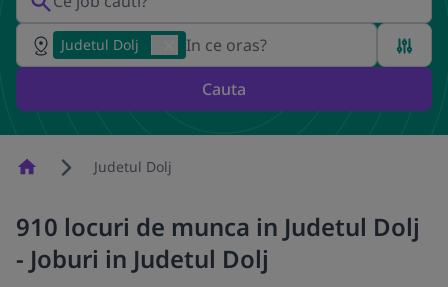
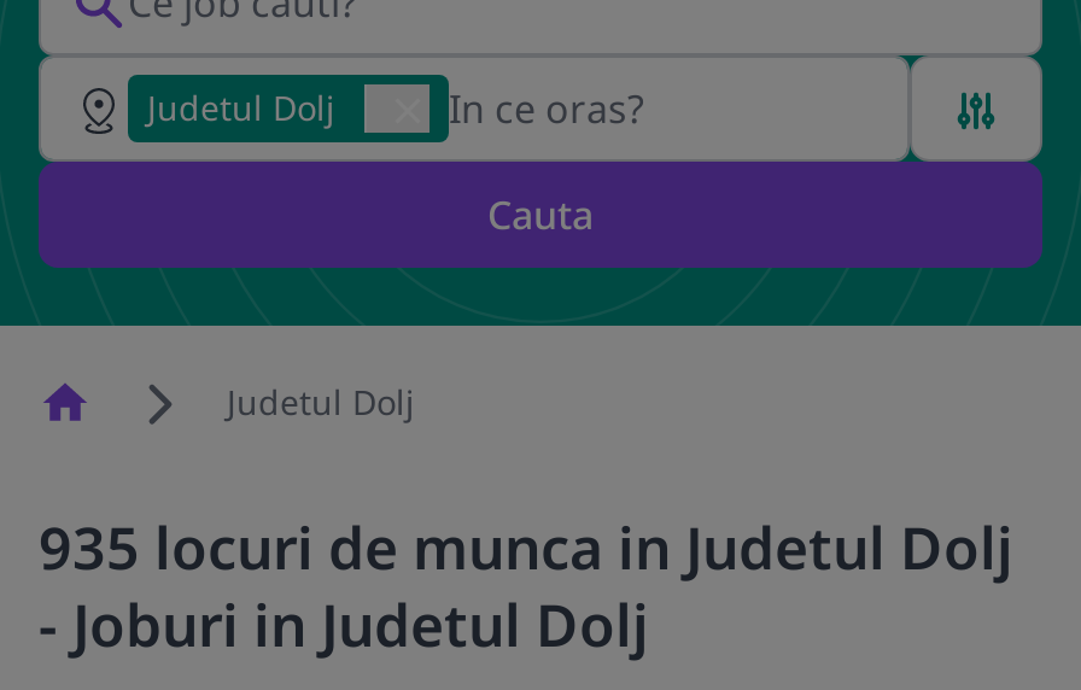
- 910 locuri de munca in Judetul Dolj
+ 935 locuri de munca in Judetul Dolj
